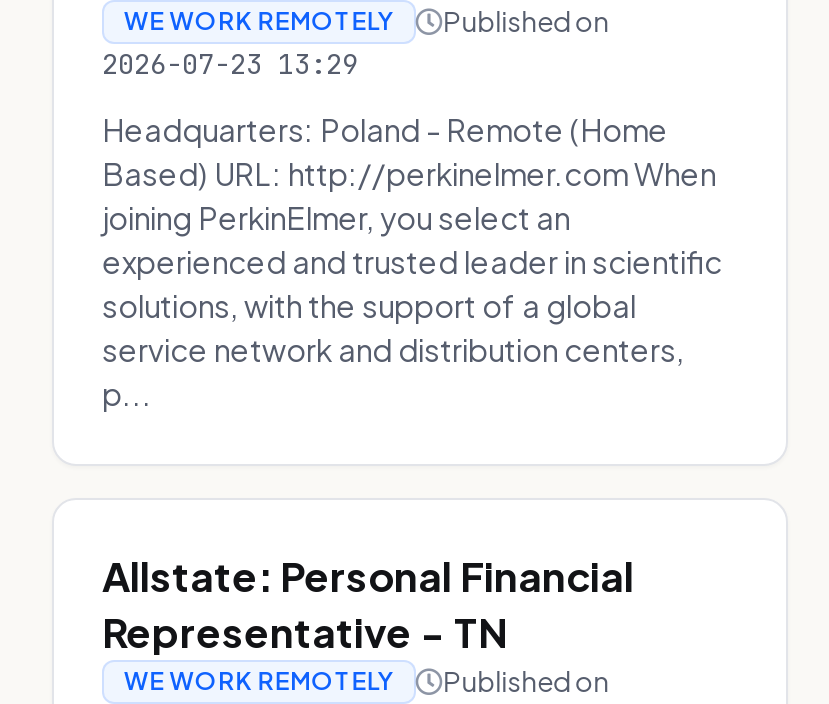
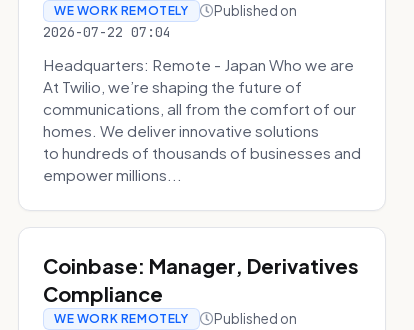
- 2026-07-23 13:29
+ 2026-07-22 07:04

- Headquarters: Poland - Remote (Home
- Based) URL: http://perkinelmer.com When
- joining PerkinElmer, you select an
- experienced and trusted leader in scientific
- solutions, with the support of a global
- service network and distribution centers,
- p...
+ Headquarters: Remote - Japan Who we are
+ At Twilio, we’re shaping the future of
+ communications, all from the comfort of our
+ homes. We deliver innovative solutions
+ to hundreds of thousands of businesses and
+ empower millions...

- Allstate: Personal Financial
- Representative - TN
+ Coinbase: Manager, Derivatives
+ Compliance
